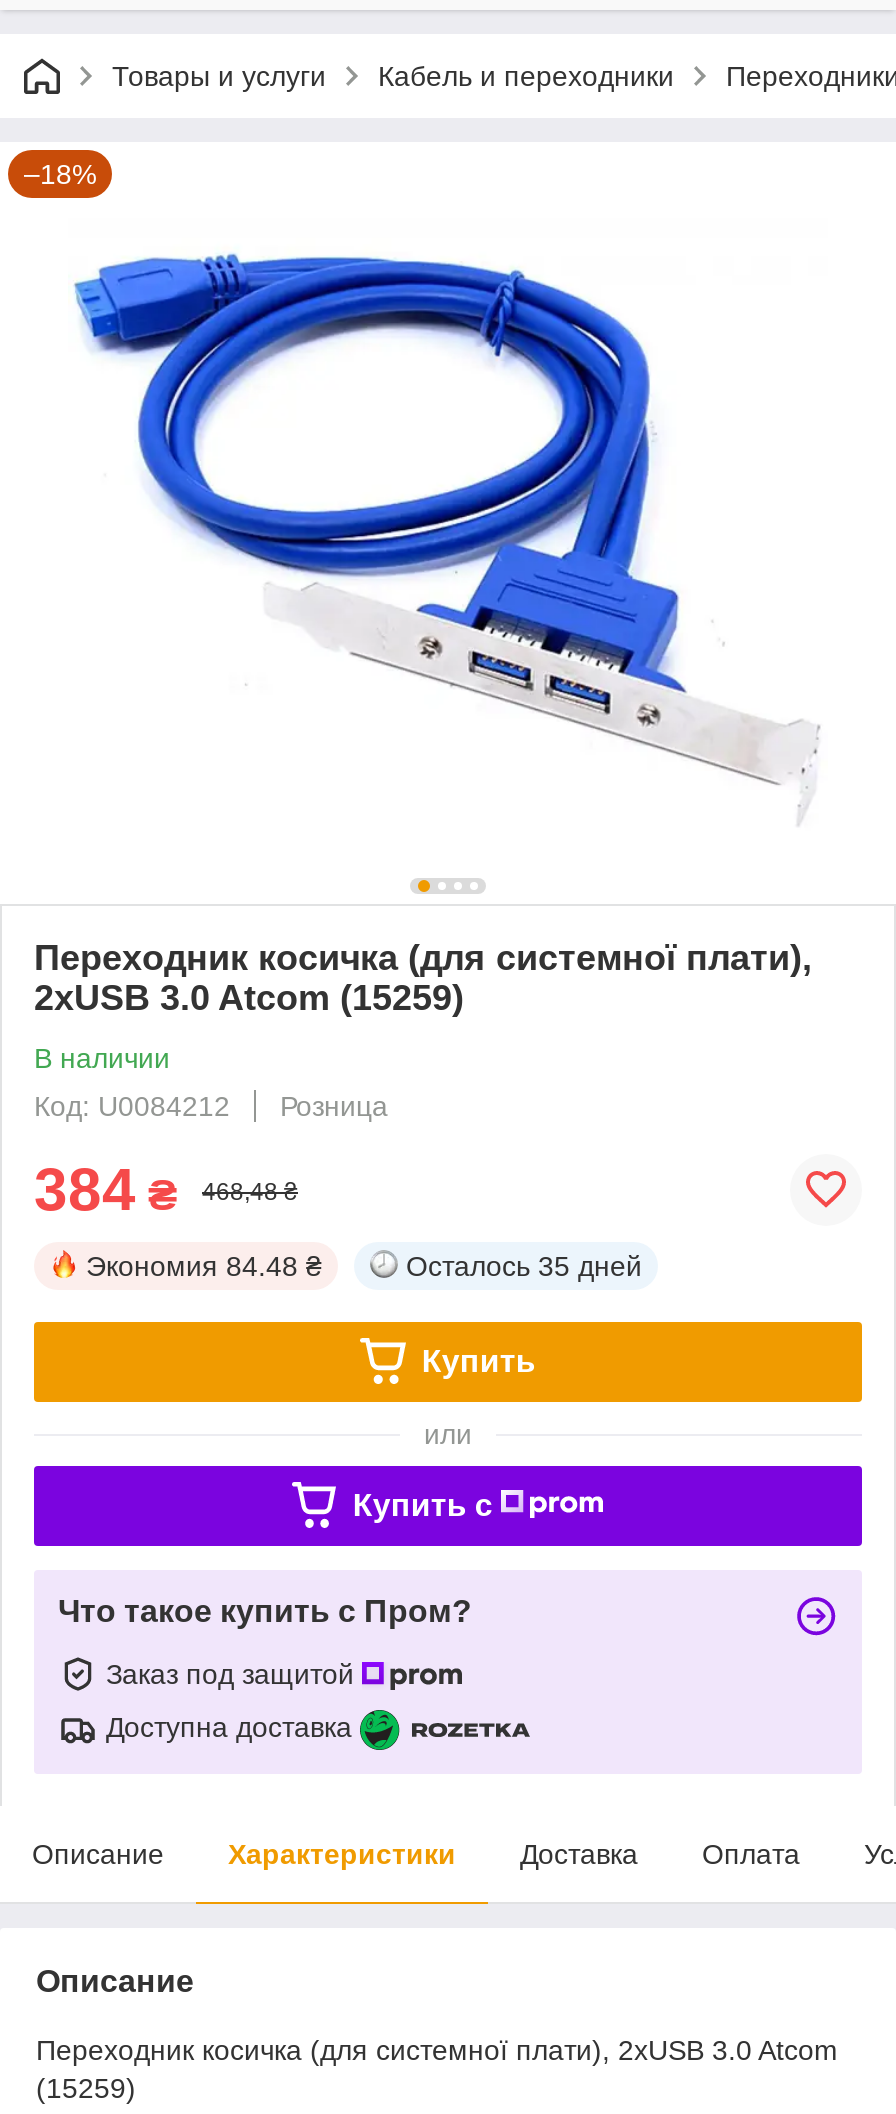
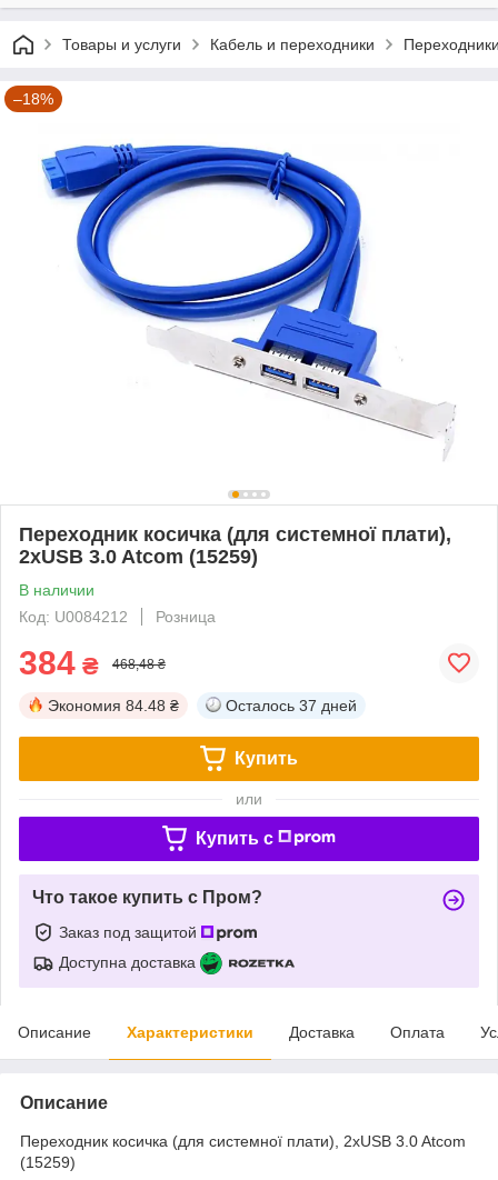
- Осталось 35 дней
+ Осталось 37 дней
